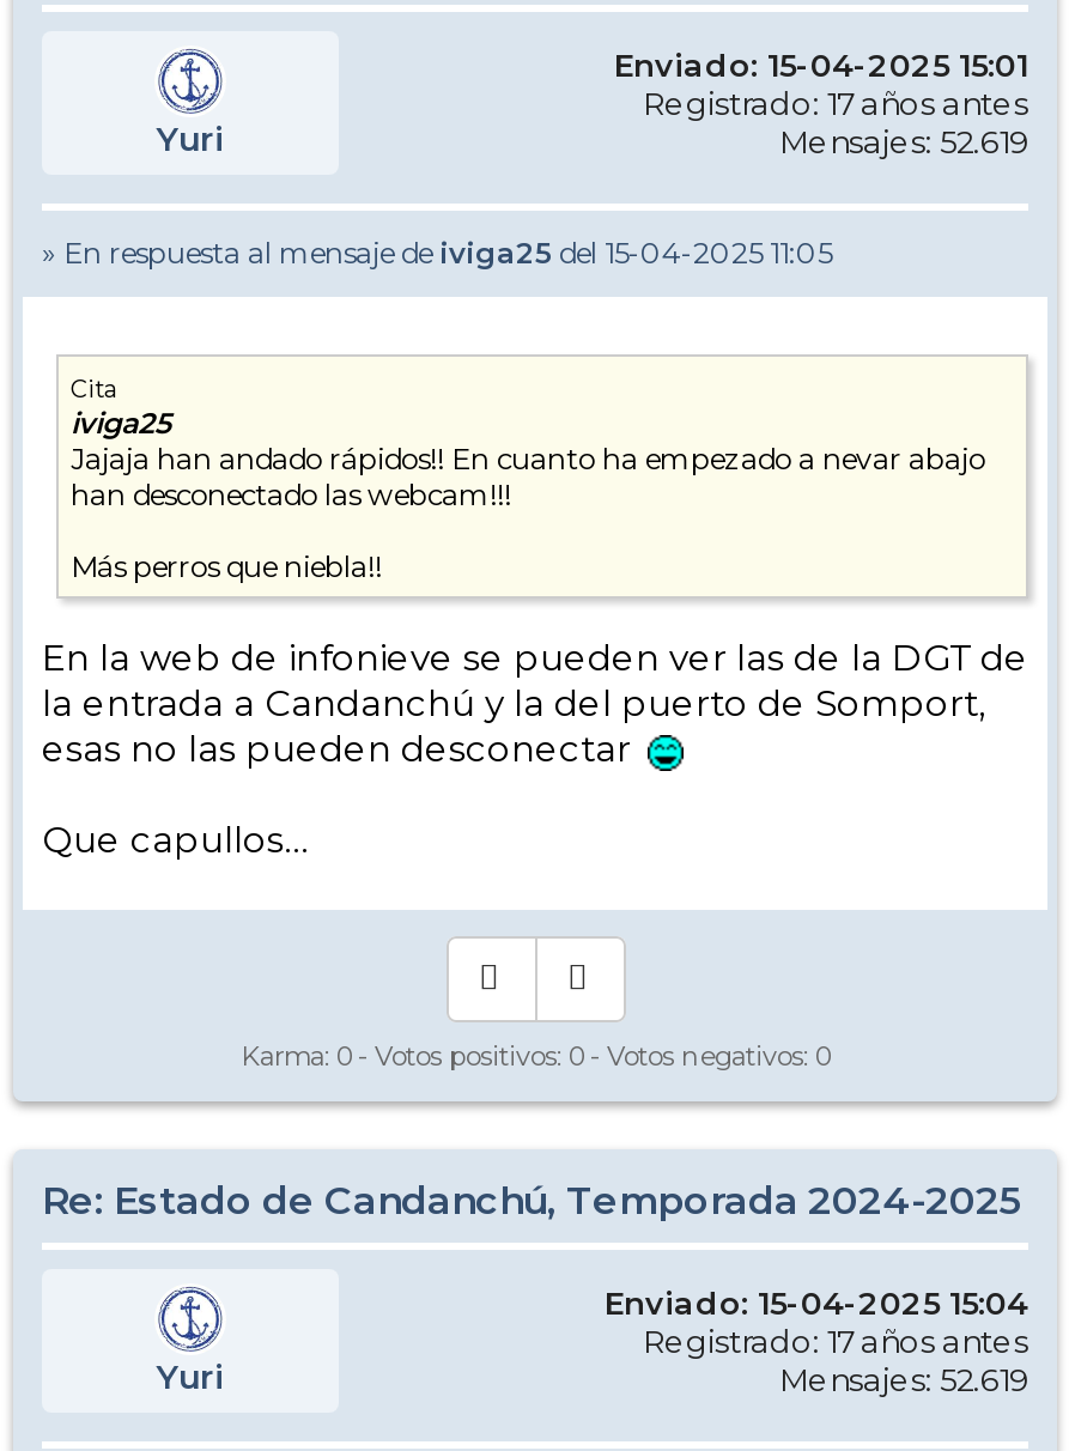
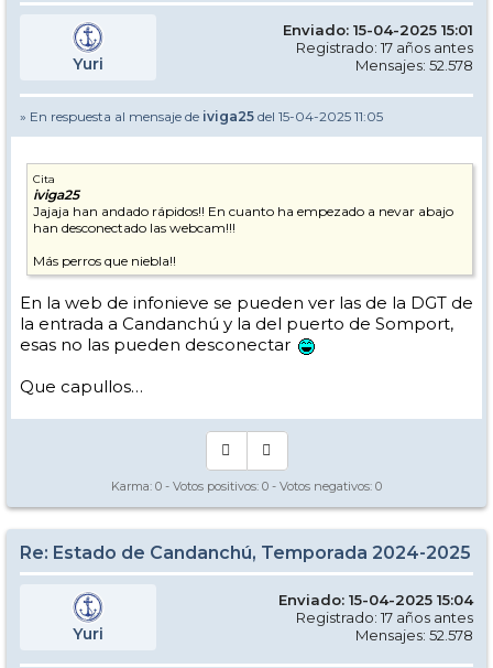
- Mensajes: 52.619
+ Mensajes: 52.578

- Mensajes: 52.619
+ Mensajes: 52.578
